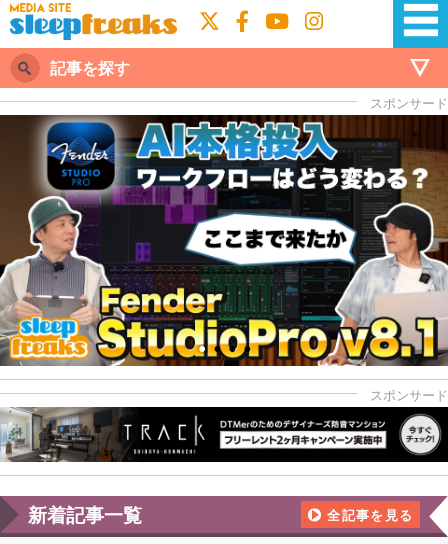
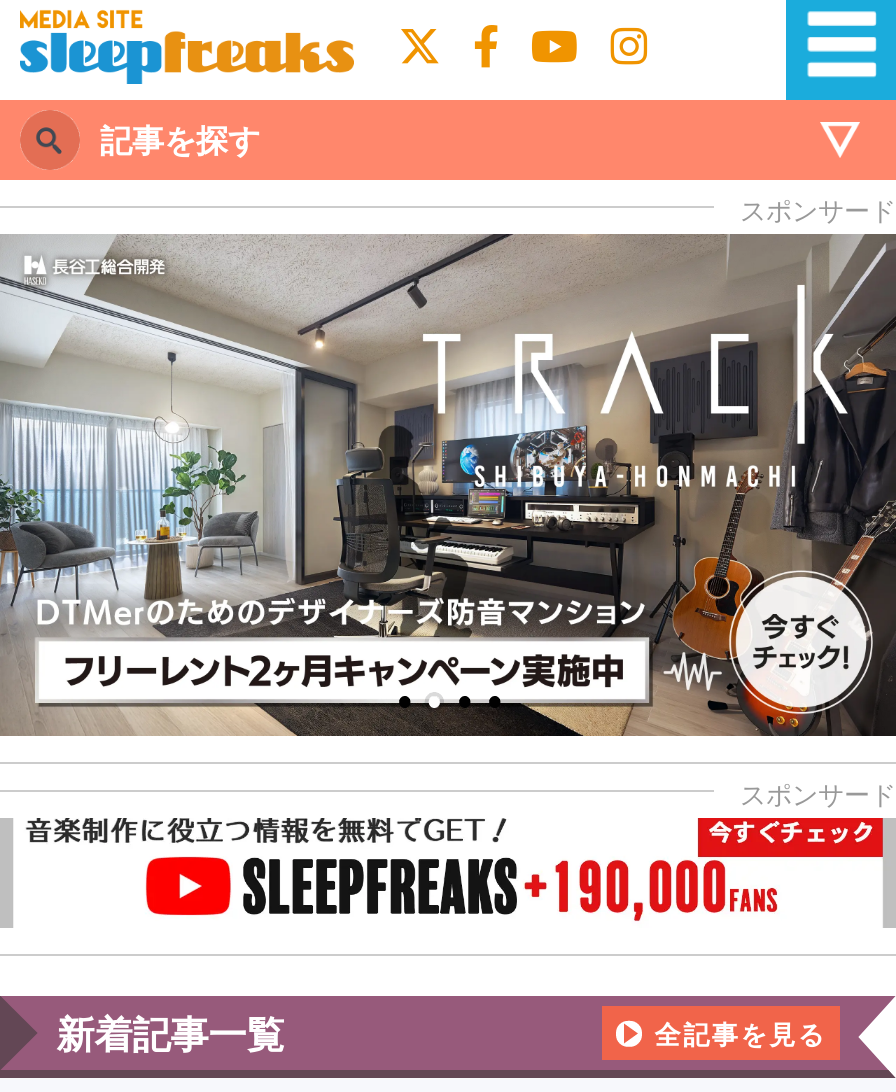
- [image]
+ [image]

- [image]
+ [image]
